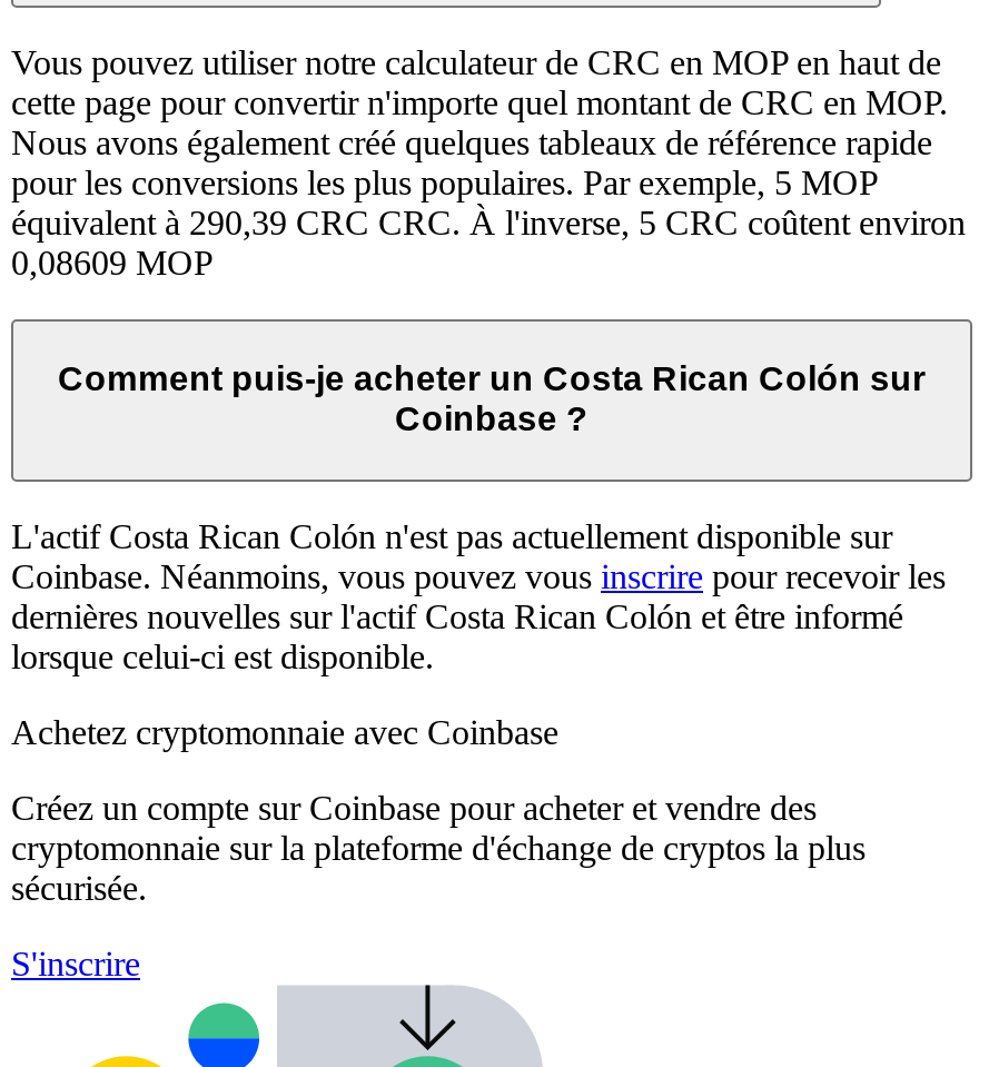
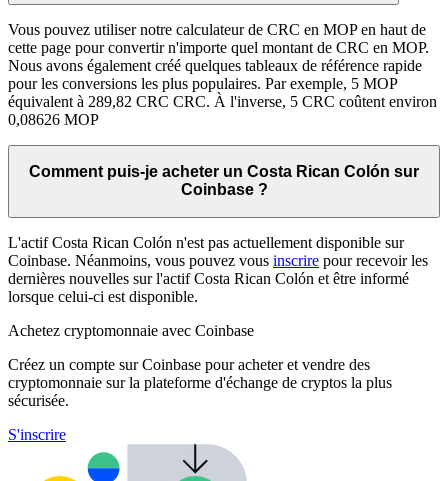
- équivalent à 290,39 CRC CRC. À l'inverse, 5 CRC coûtent environ
+ équivalent à 289,82 CRC CRC. À l'inverse, 5 CRC coûtent environ

- 0,08609 MOP
+ 0,08626 MOP
